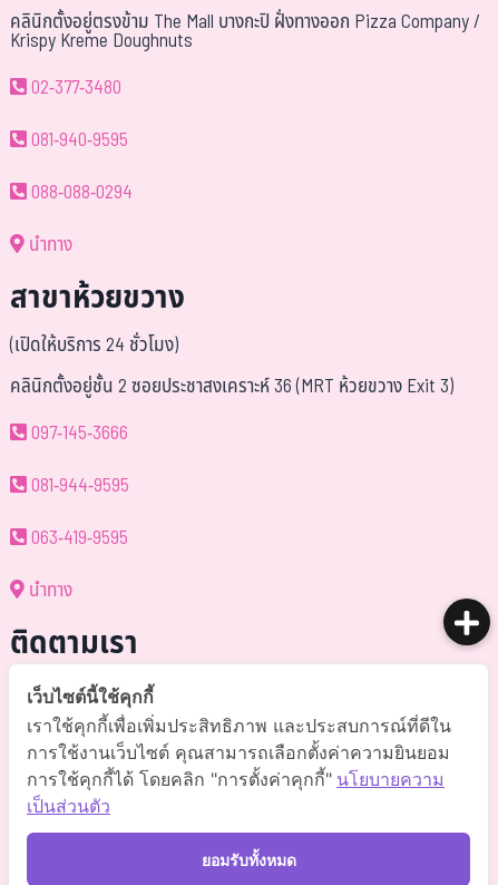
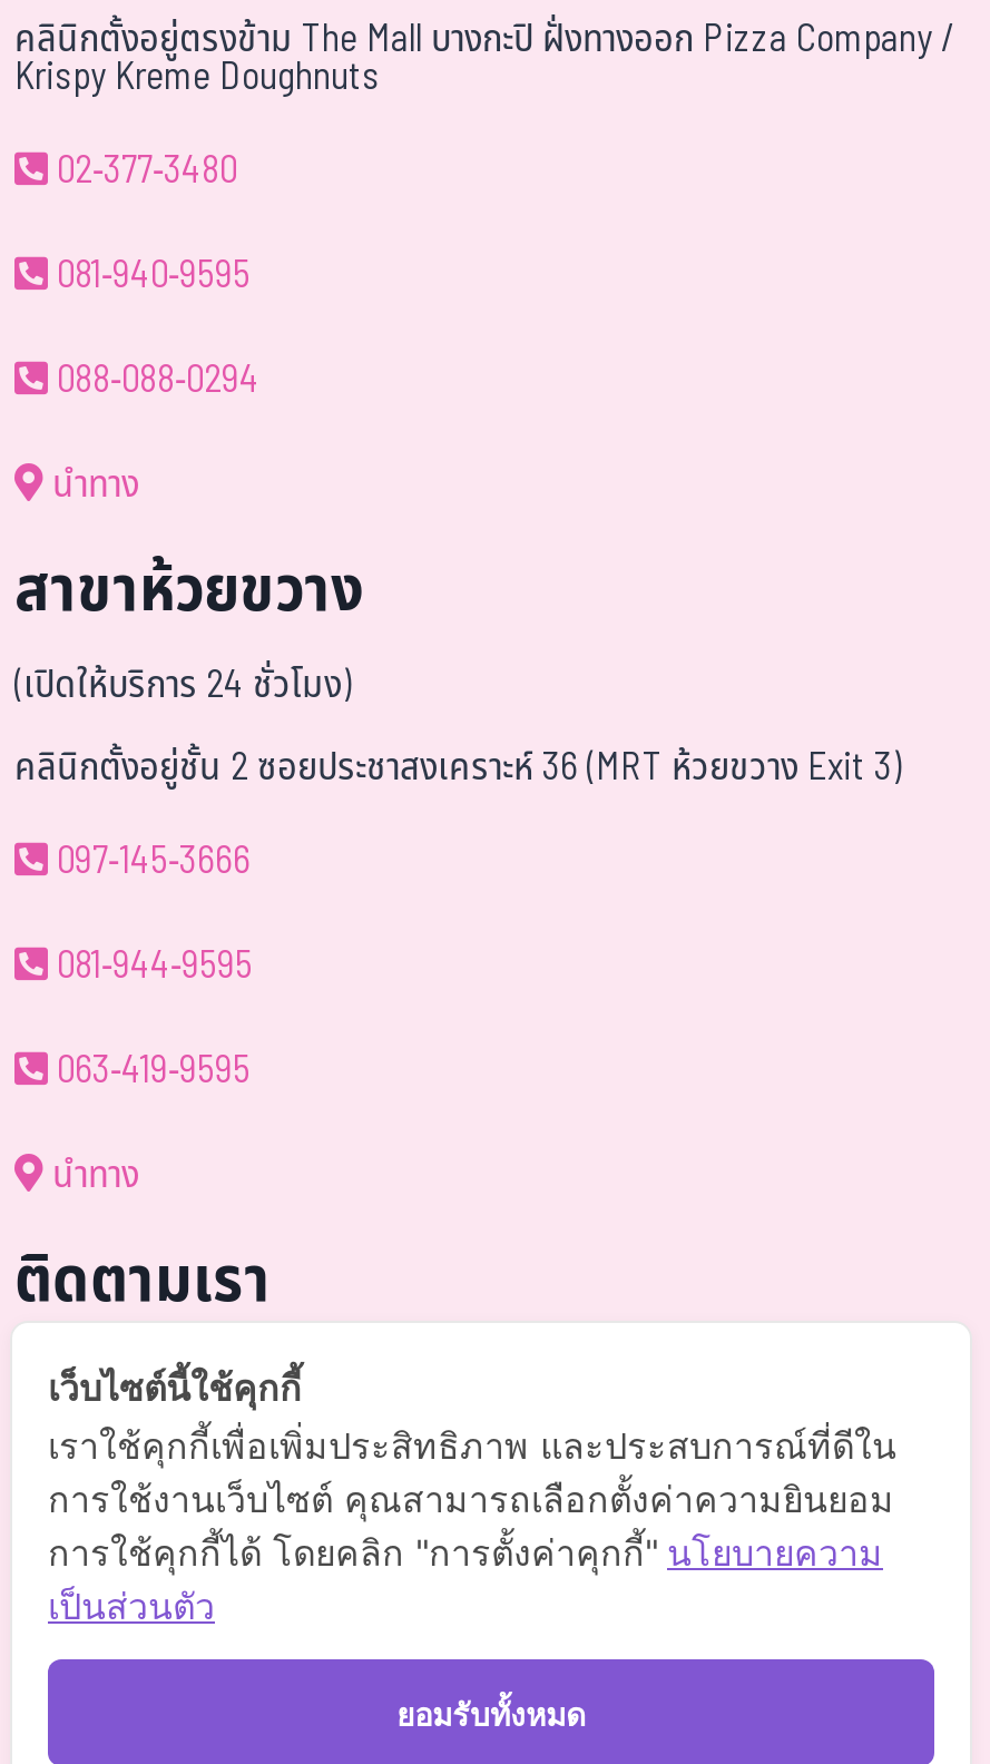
- [image]
